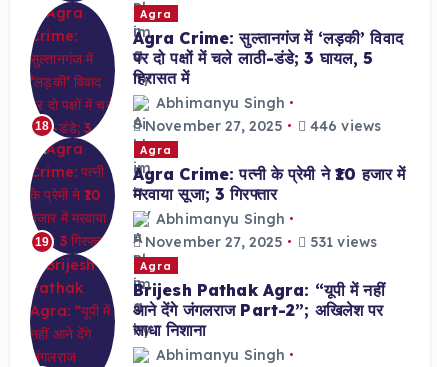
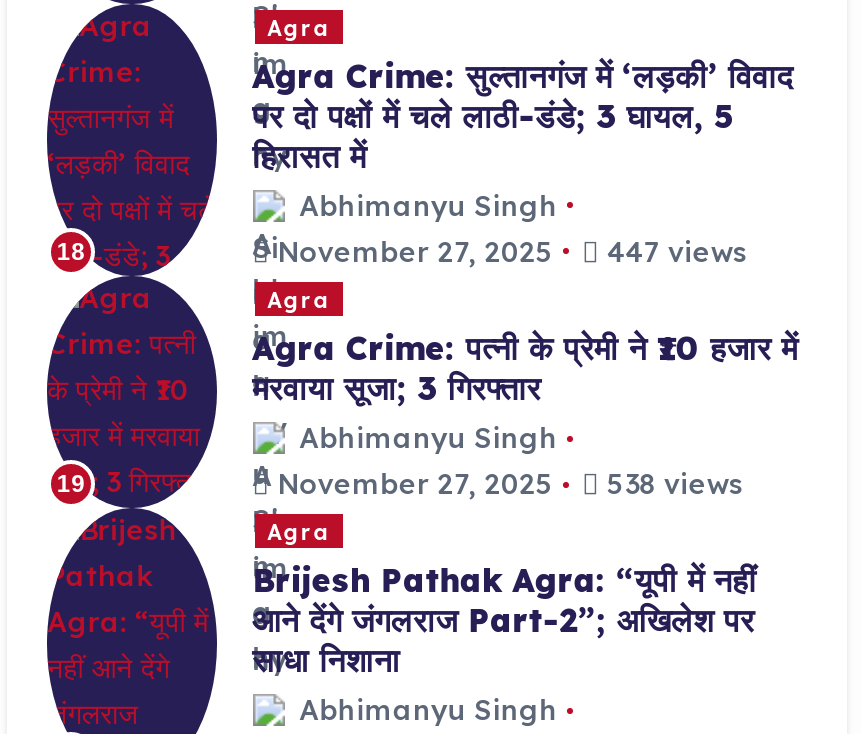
- November 27, 2025 446 views
+ November 27, 2025 447 views

- November 27, 2025 531 views
+ November 27, 2025 538 views
